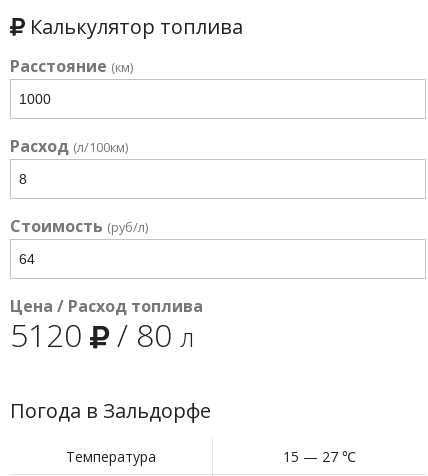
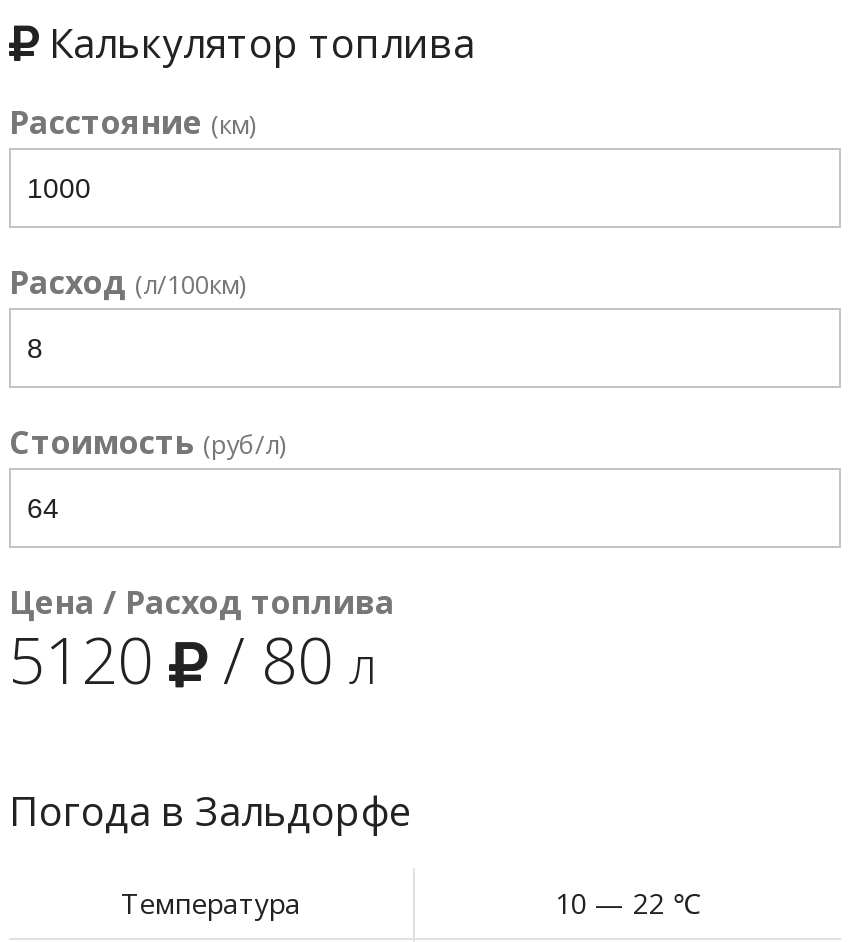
- 15 — 27 ℃
+ 10 — 22 ℃
